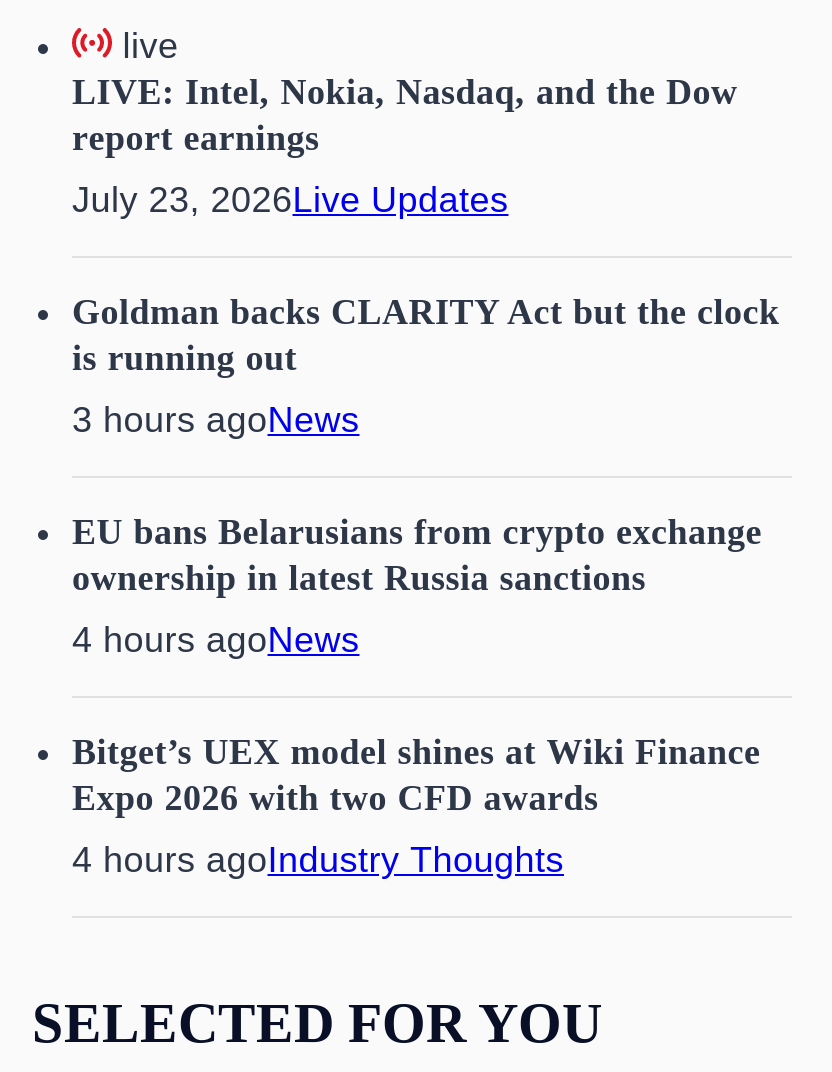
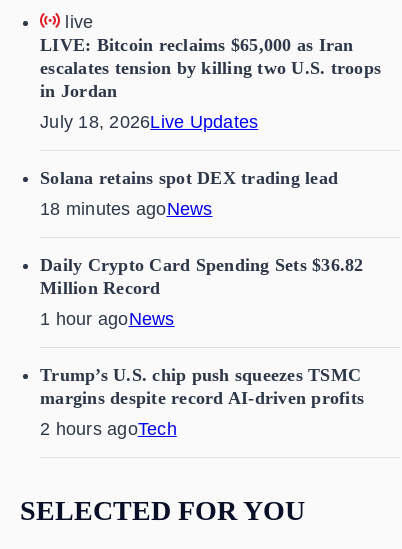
- LIVE: Intel, Nokia, Nasdaq, and the Dow
- report earnings
+ LIVE: Bitcoin reclaims $65,000 as Iran
+ escalates tension by killing two U.S. troops
+ in Jordan

- July 23, 2026Live Updates
+ July 18, 2026Live Updates

- Goldman backs CLARITY Act but the clock
- is running out
+ Solana retains spot DEX trading lead

- 3 hours agoNews
+ 18 minutes agoNews

- EU bans Belarusians from crypto exchange
- ownership in latest Russia sanctions
+ Daily Crypto Card Spending Sets $36.82
+ Million Record

- 4 hours agoNews
+ 1 hour agoNews

- Bitget’s UEX model shines at Wiki Finance
- Expo 2026 with two CFD awards
+ Trump’s U.S. chip push squeezes TSMC
+ margins despite record AI-driven profits

- 4 hours agoIndustry Thoughts
+ 2 hours agoTech
